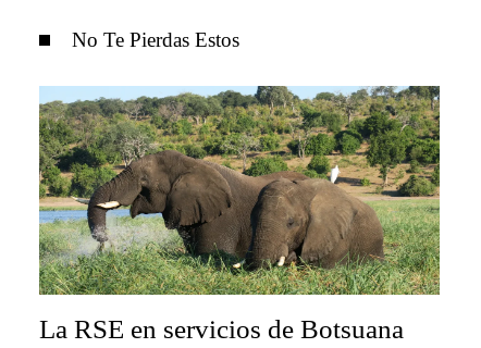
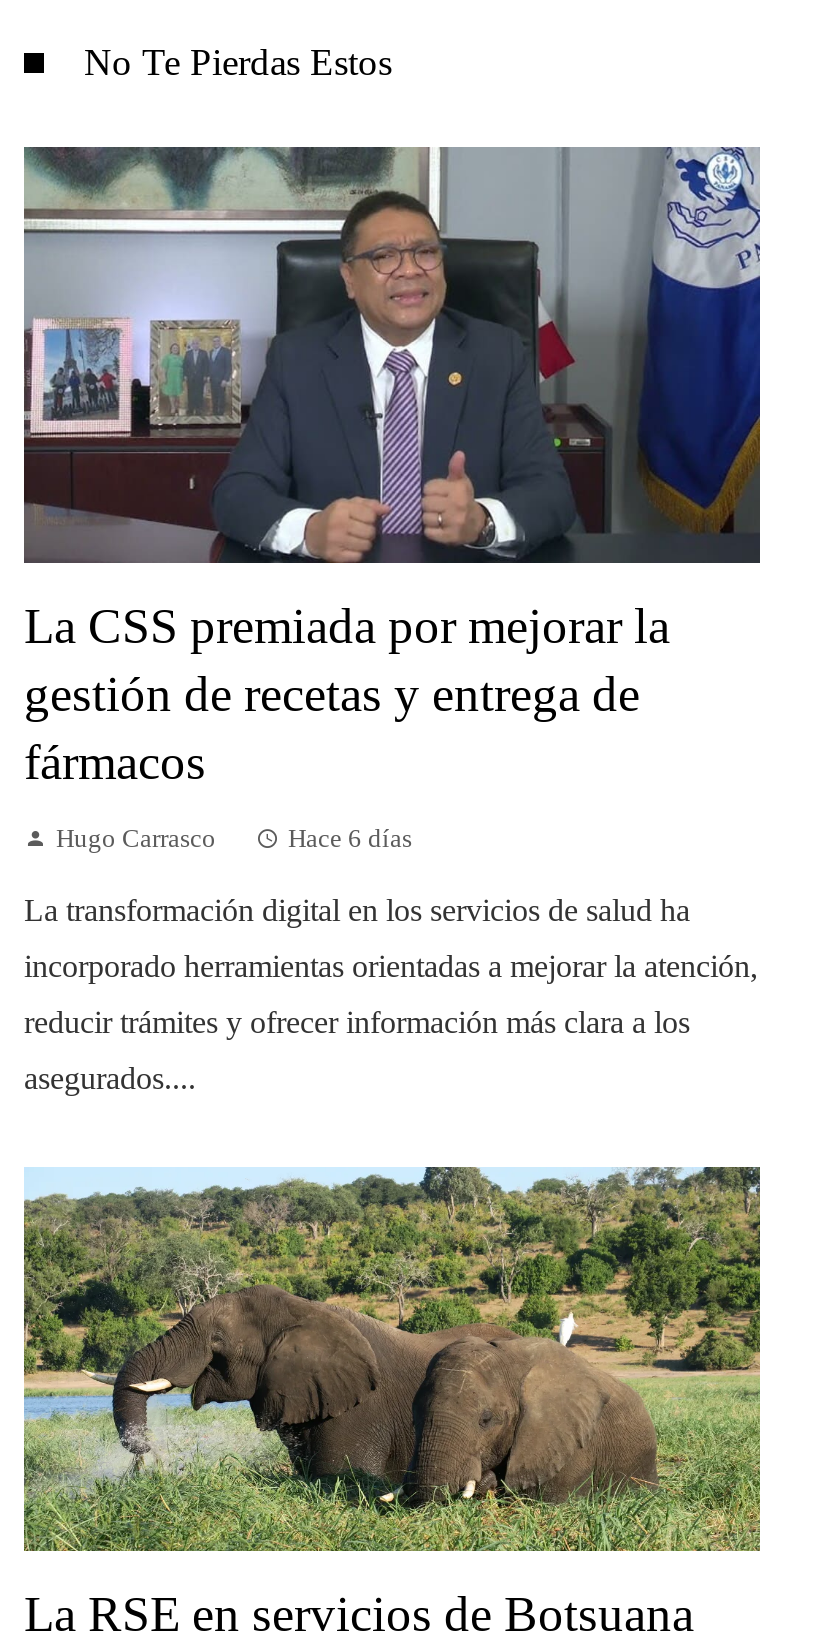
+ [image]
+ La CSS premiada por mejorar la
+ gestión de recetas y entrega de
+ fármacos
+ Hugo Carrasco
+ Hace 6 días
+ La transformación digital en los servicios de salud ha
+ incorporado herramientas orientadas a mejorar la atención,
+ reducir trámites y ofrecer información más clara a los
+ asegurados....
